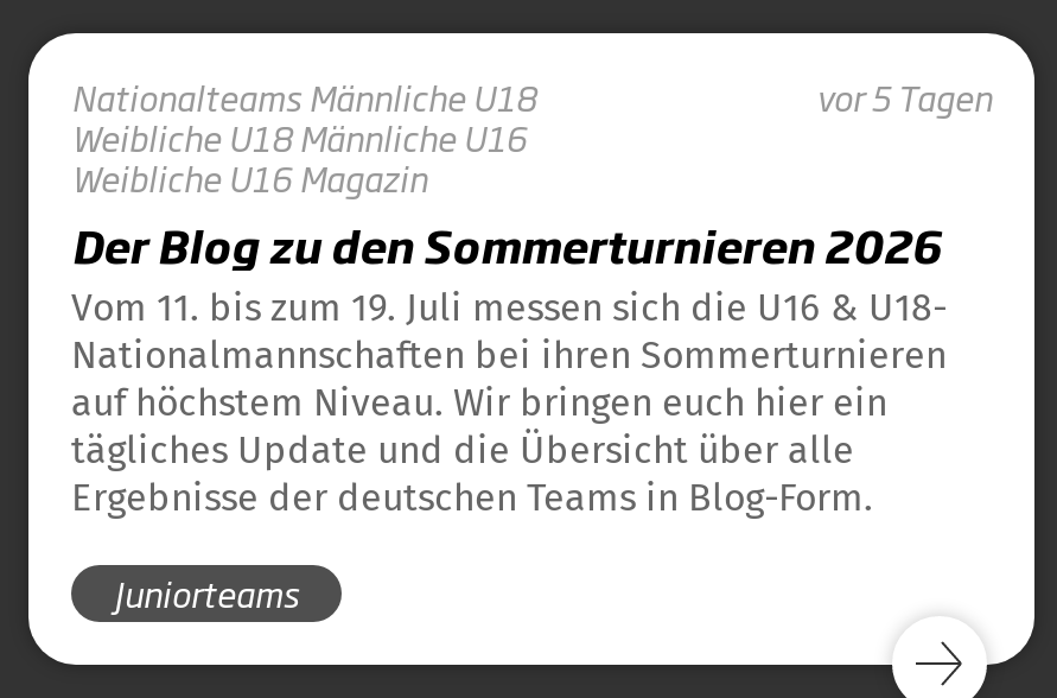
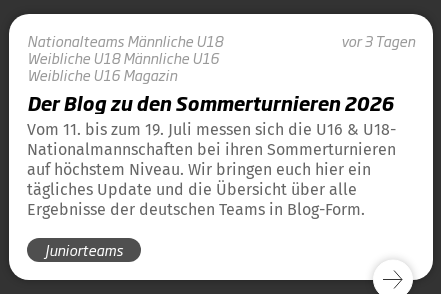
- vor 5 Tagen
+ vor 3 Tagen
